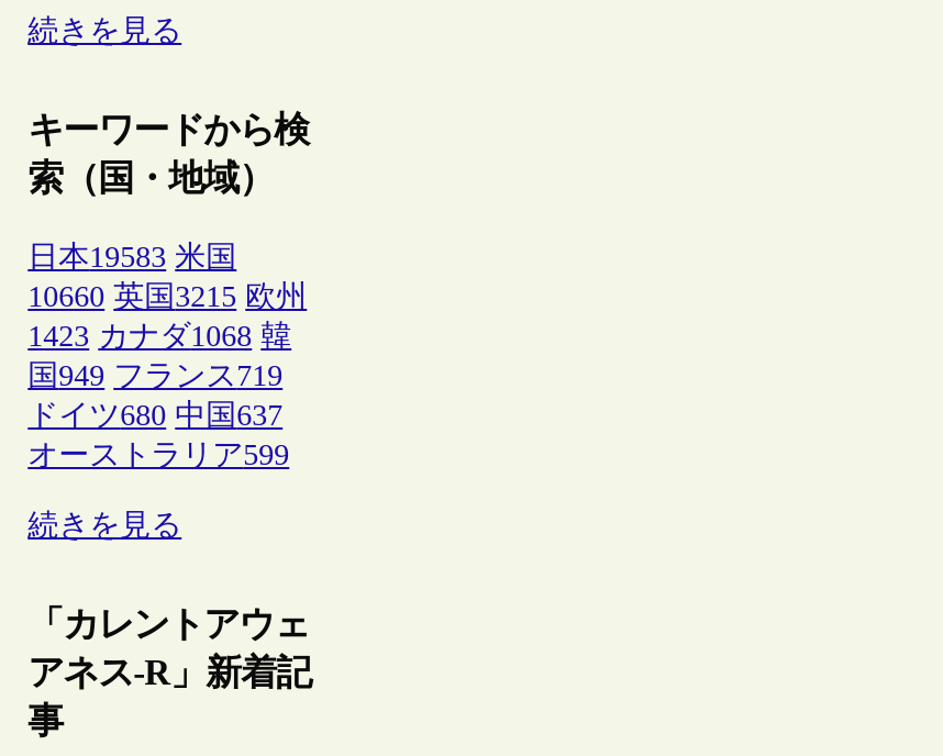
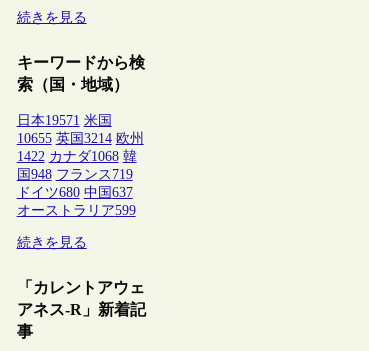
- 日本19583 米国
+ 日本19571 米国

- 10660 英国3215 欧州
+ 10655 英国3214 欧州

- 1423 カナダ1068 韓
+ 1422 カナダ1068 韓

- 国949 フランス719
+ 国948 フランス719
